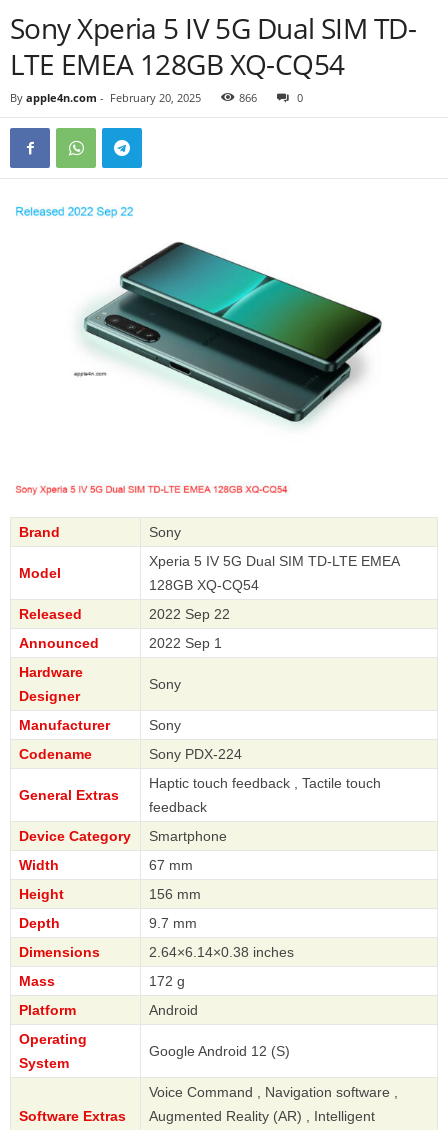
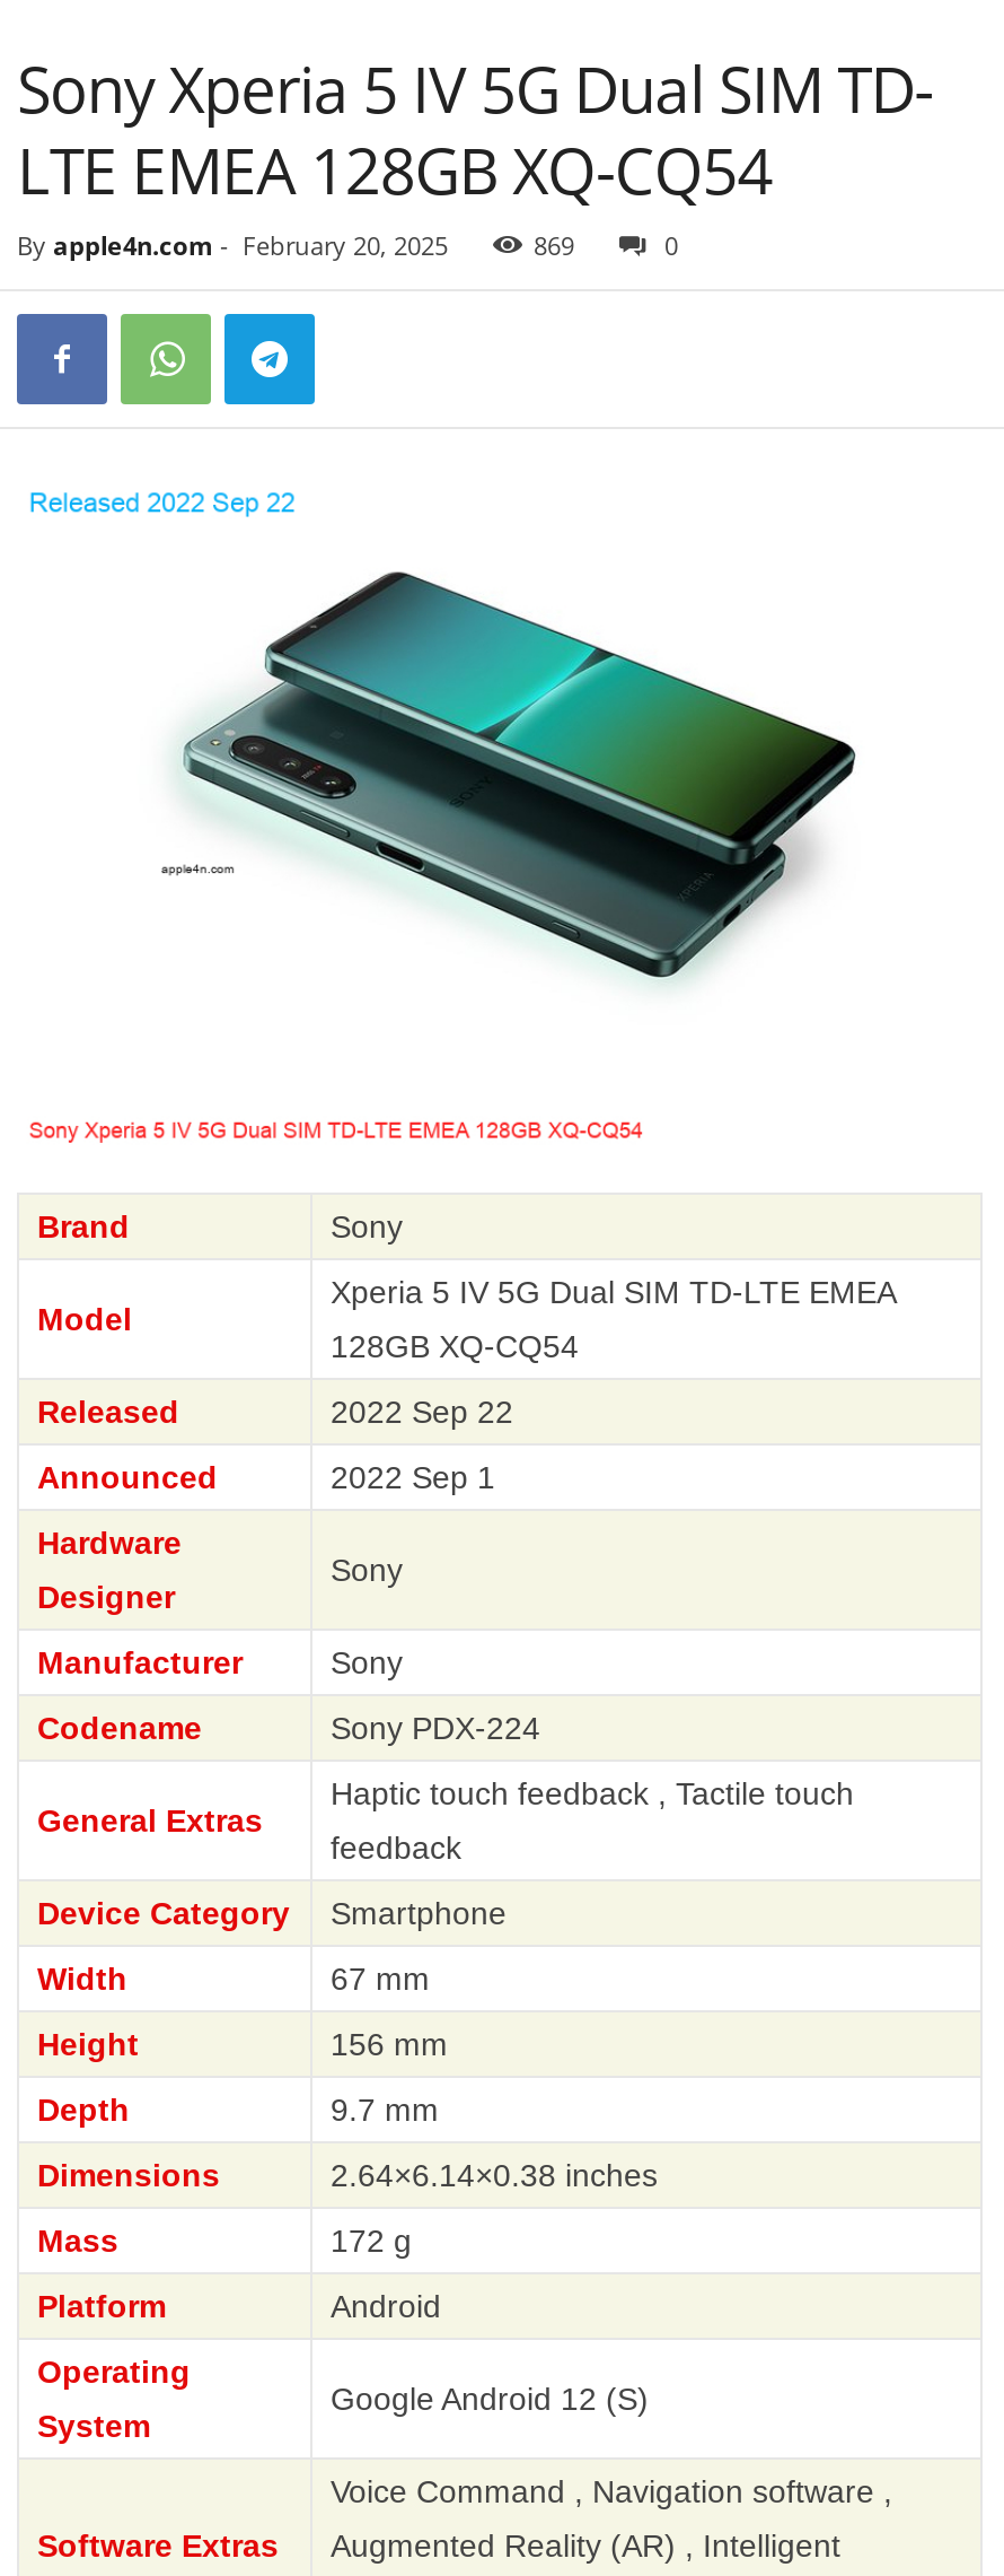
- 866
+ 869
